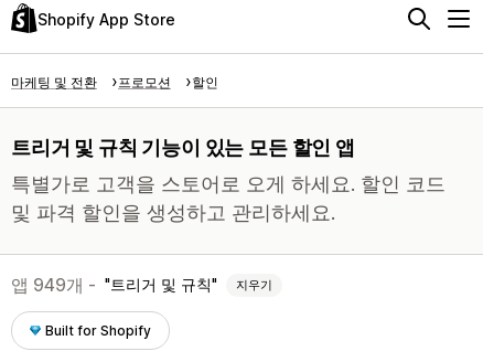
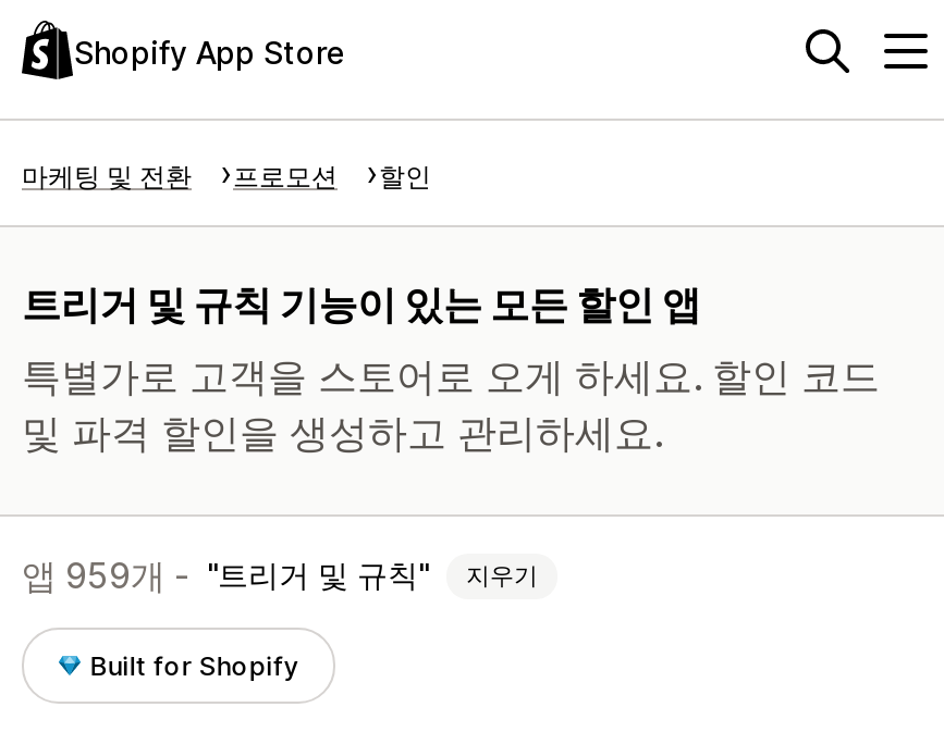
- 앱 949개 - 트리거 및 규칙 지우기
+ 앱 959개 - 트리거 및 규칙 지우기
